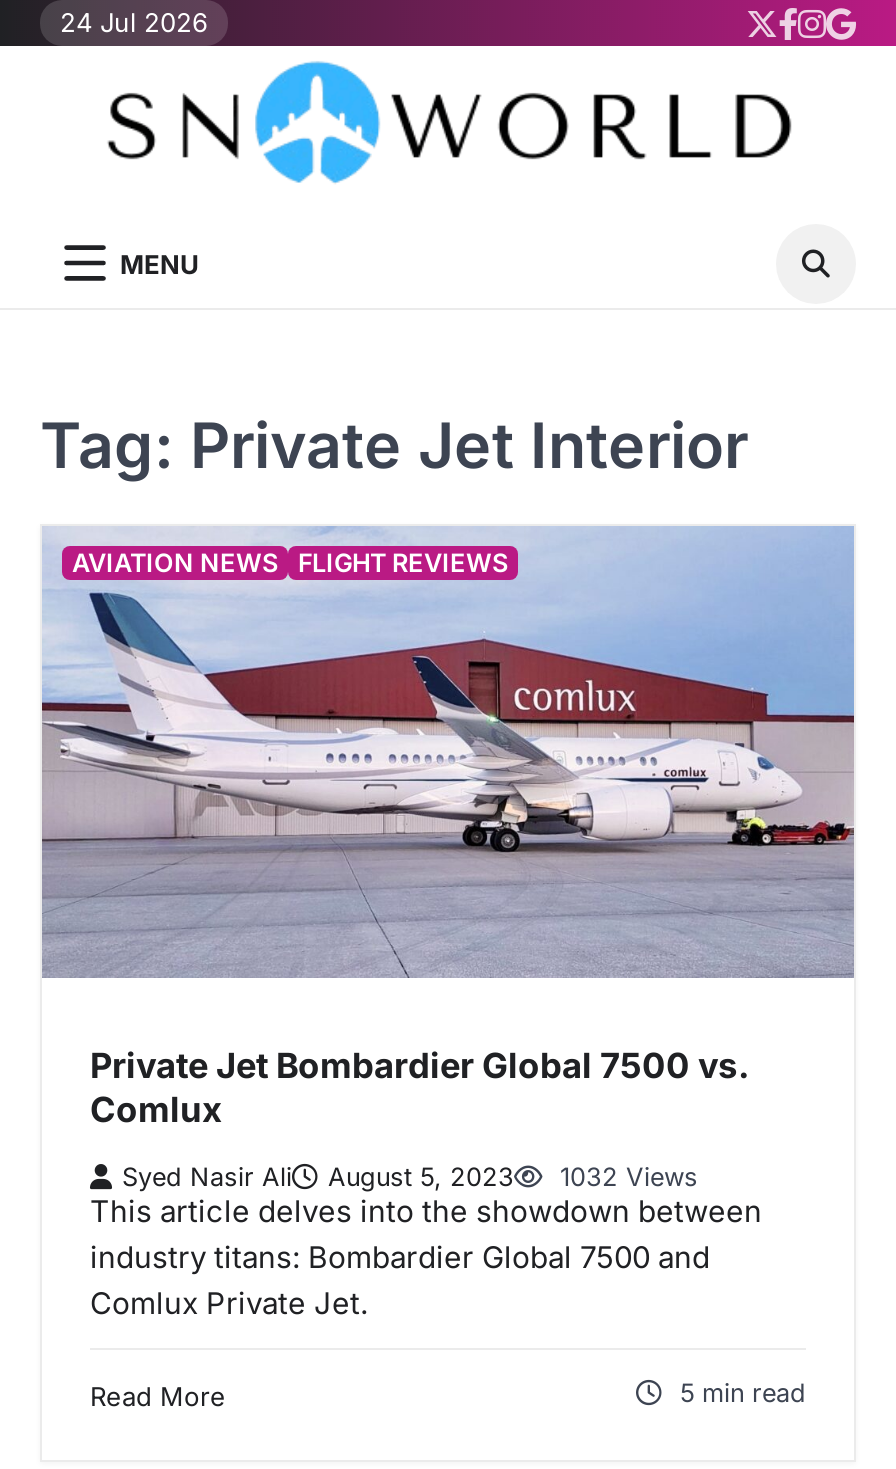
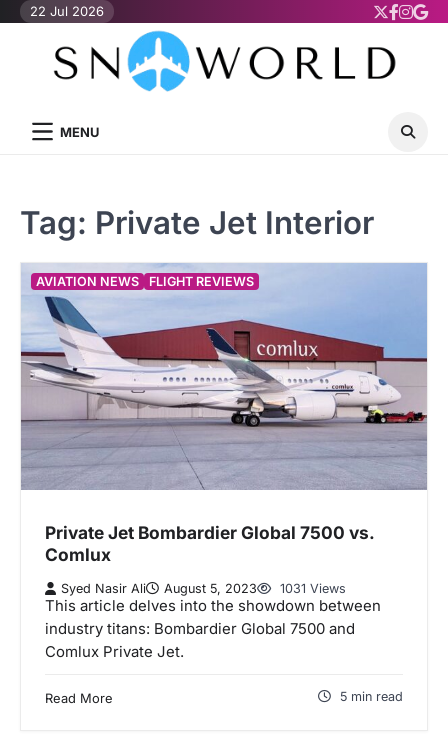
- 24 Jul 2026
+ 22 Jul 2026

- Syed Nasir Ali August 5, 2023 1032 Views
+ Syed Nasir Ali August 5, 2023 1031 Views
